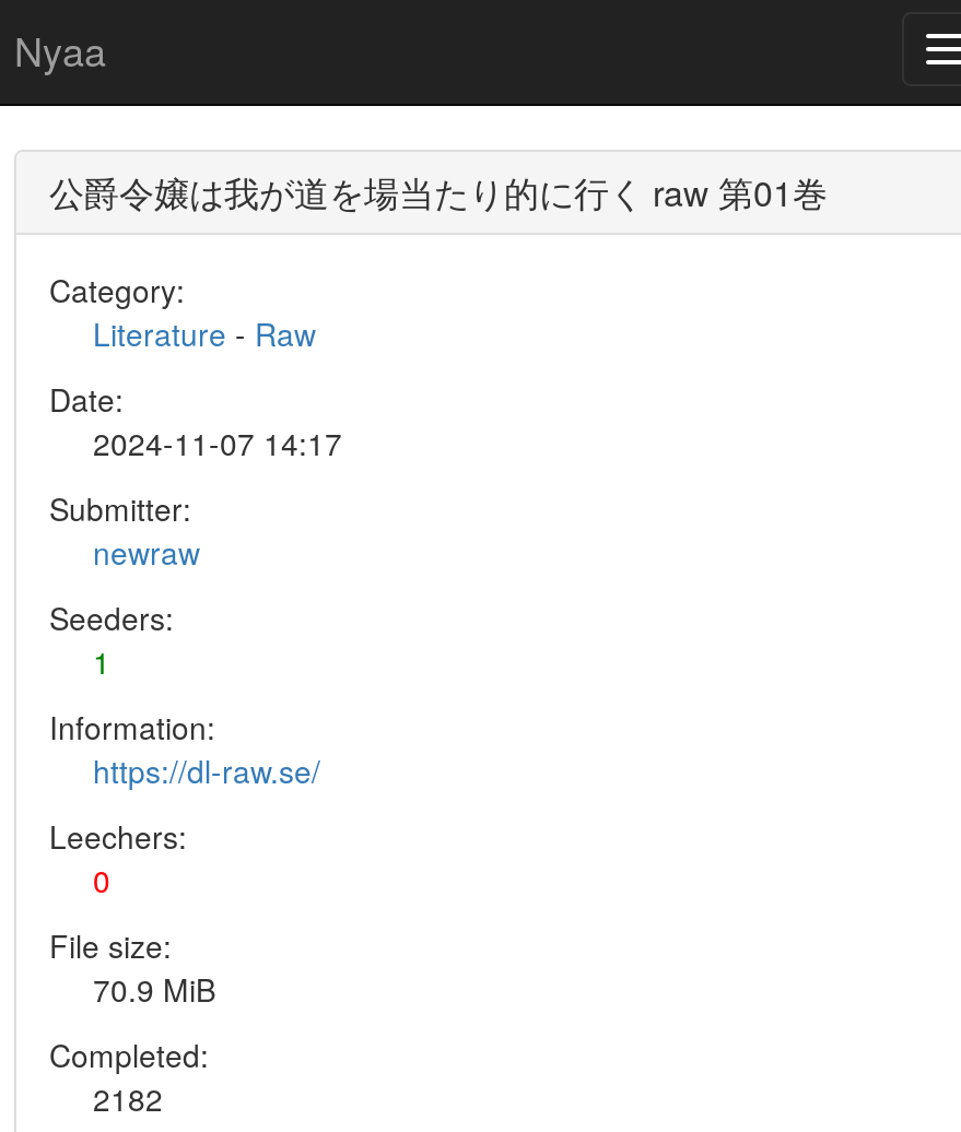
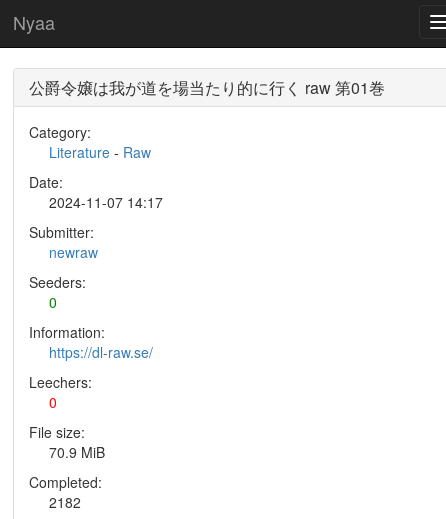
- 1
+ 0
